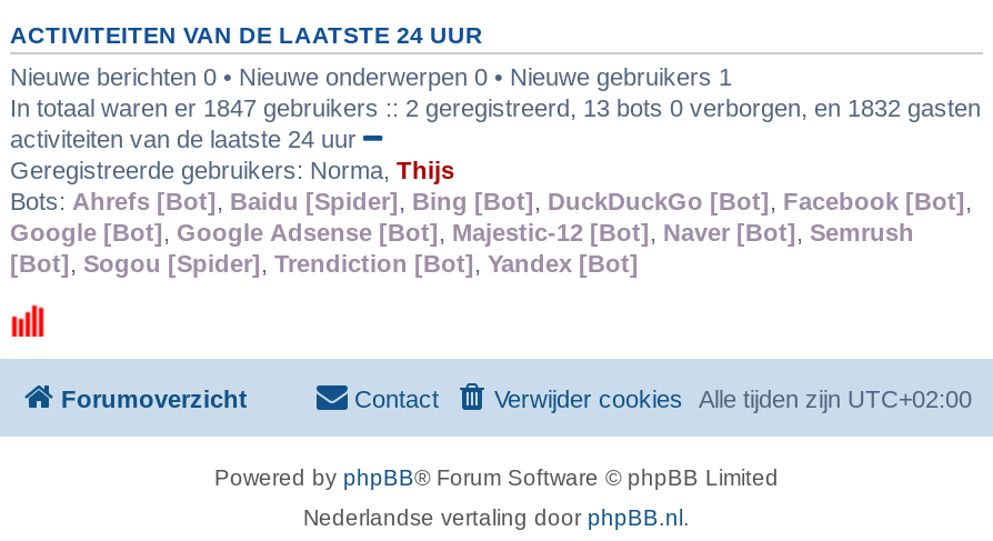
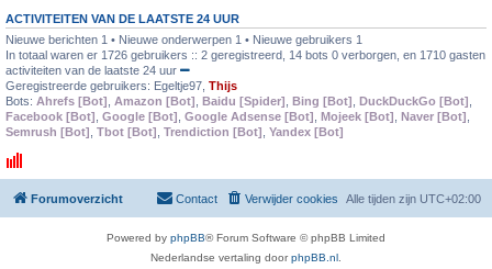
- Nieuwe berichten 0 • Nieuwe onderwerpen 0 • Nieuwe gebruikers 1
+ Nieuwe berichten 1 • Nieuwe onderwerpen 1 • Nieuwe gebruikers 1

- In totaal waren er 1847 gebruikers :: 2 geregistreerd, 13 bots 0 verborgen, en 1832 gasten
+ In totaal waren er 1726 gebruikers :: 2 geregistreerd, 14 bots 0 verborgen, en 1710 gasten

- Geregistreerde gebruikers: Norma, Thijs
- Bots: Ahrefs [Bot], Baidu [Spider], Bing [Bot], DuckDuckGo [Bot], Facebook [Bot],
- Google [Bot], Google Adsense [Bot], Majestic-12 [Bot], Naver [Bot], Semrush
- [Bot], Sogou [Spider], Trendiction [Bot], Yandex [Bot]
+ Geregistreerde gebruikers: Egeltje97, Thijs
+ Bots: Ahrefs [Bot], Amazon [Bot], Baidu [Spider], Bing [Bot], DuckDuckGo [Bot],
+ Facebook [Bot], Google [Bot], Google Adsense [Bot], Mojeek [Bot], Naver [Bot],
+ Semrush [Bot], Tbot [Bot], Trendiction [Bot], Yandex [Bot]
